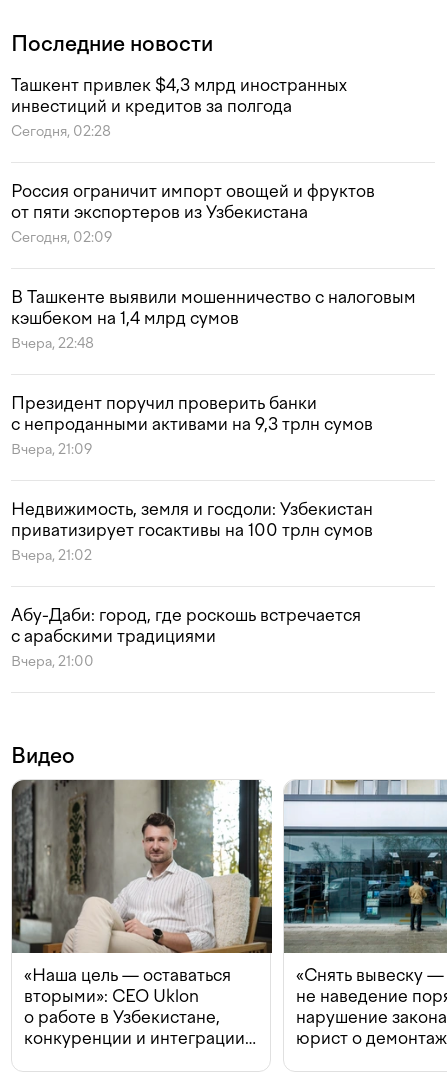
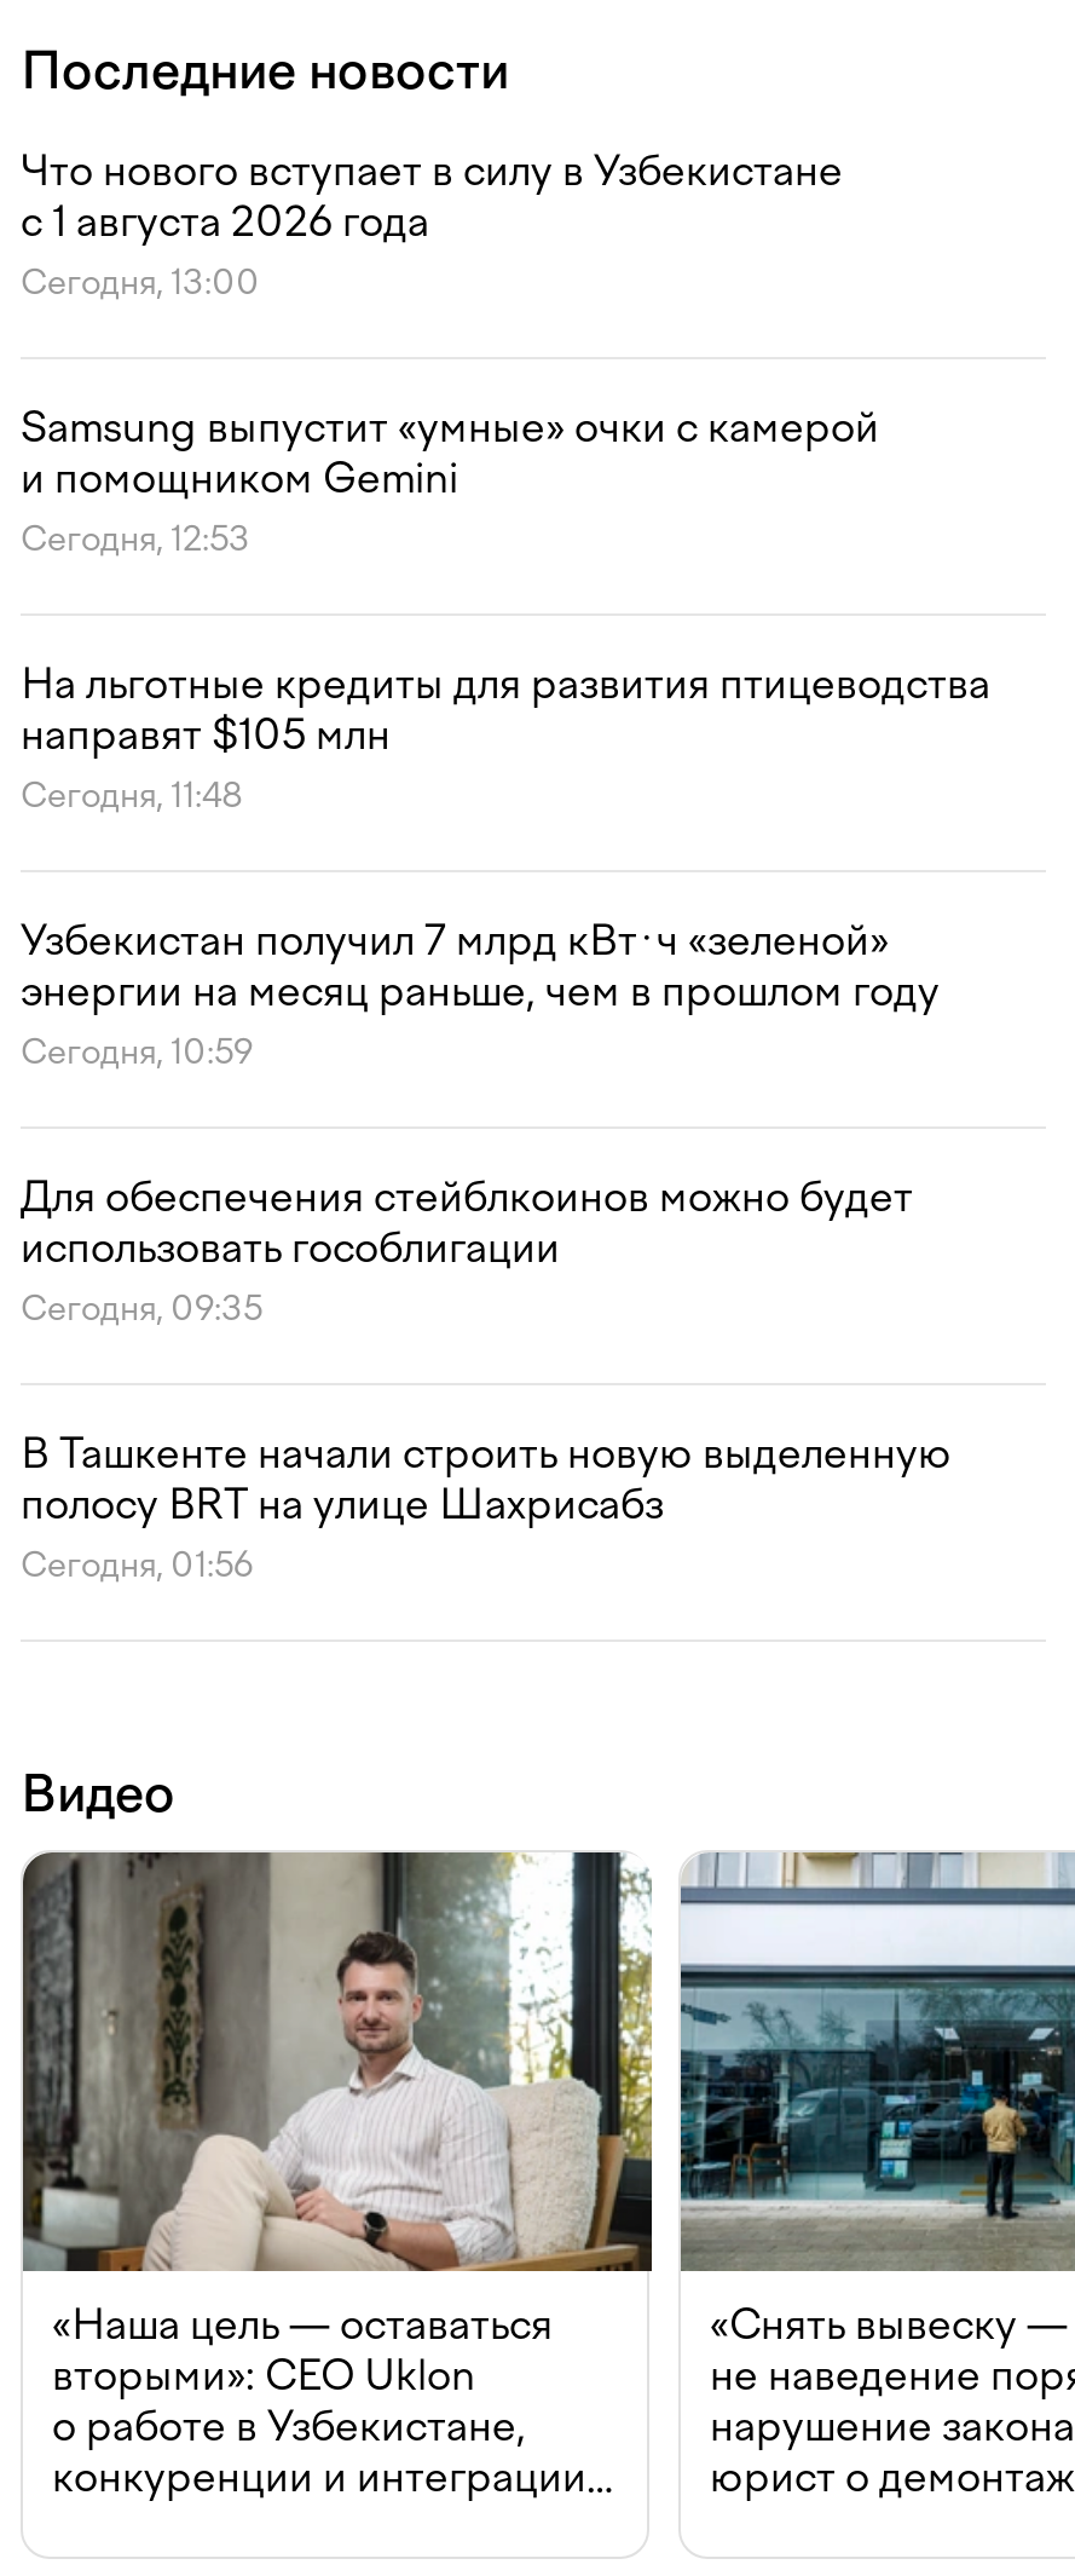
- Ташкент привлек $4,3 млрд иностранных
- инвестиций и кредитов за полгода
- Сегодня, 02:28
+ Что нового вступает в силу в Узбекистане
+ с 1 августа 2026 года
+ Сегодня, 13:00

- Россия ограничит импорт овощей и фруктов
- от пяти экспортеров из Узбекистана
- Сегодня, 02:09
+ Samsung выпустит «умные» очки с камерой
+ и помощником Gemini
+ Сегодня, 12:53

- В Ташкенте выявили мошенничество с налоговым
- кэшбеком на 1,4 млрд сумов
- Вчера, 22:48
+ На льготные кредиты для развития птицеводства
+ направят $105 млн
+ Сегодня, 11:48

- Президент поручил проверить банки
- с непроданными активами на 9,3 трлн сумов
- Вчера, 21:09
+ Узбекистан получил 7 млрд кВт·ч «зеленой»
+ энергии на месяц раньше, чем в прошлом году
+ Сегодня, 10:59

- Недвижимость, земля и госдоли: Узбекистан
- приватизирует госактивы на 100 трлн сумов
- Вчера, 21:02
+ Для обеспечения стейблкоинов можно будет
+ использовать гособлигации
+ Сегодня, 09:35

- Абу-Даби: город, где роскошь встречается
- с арабскими традициями
- Вчера, 21:00
+ В Ташкенте начали строить новую выделенную
+ полосу BRT на улице Шахрисабз
+ Сегодня, 01:56
